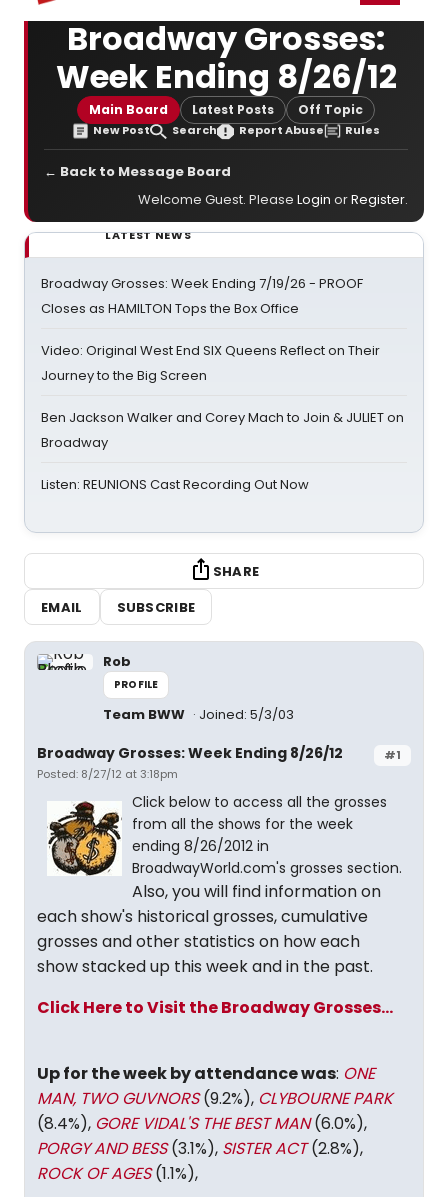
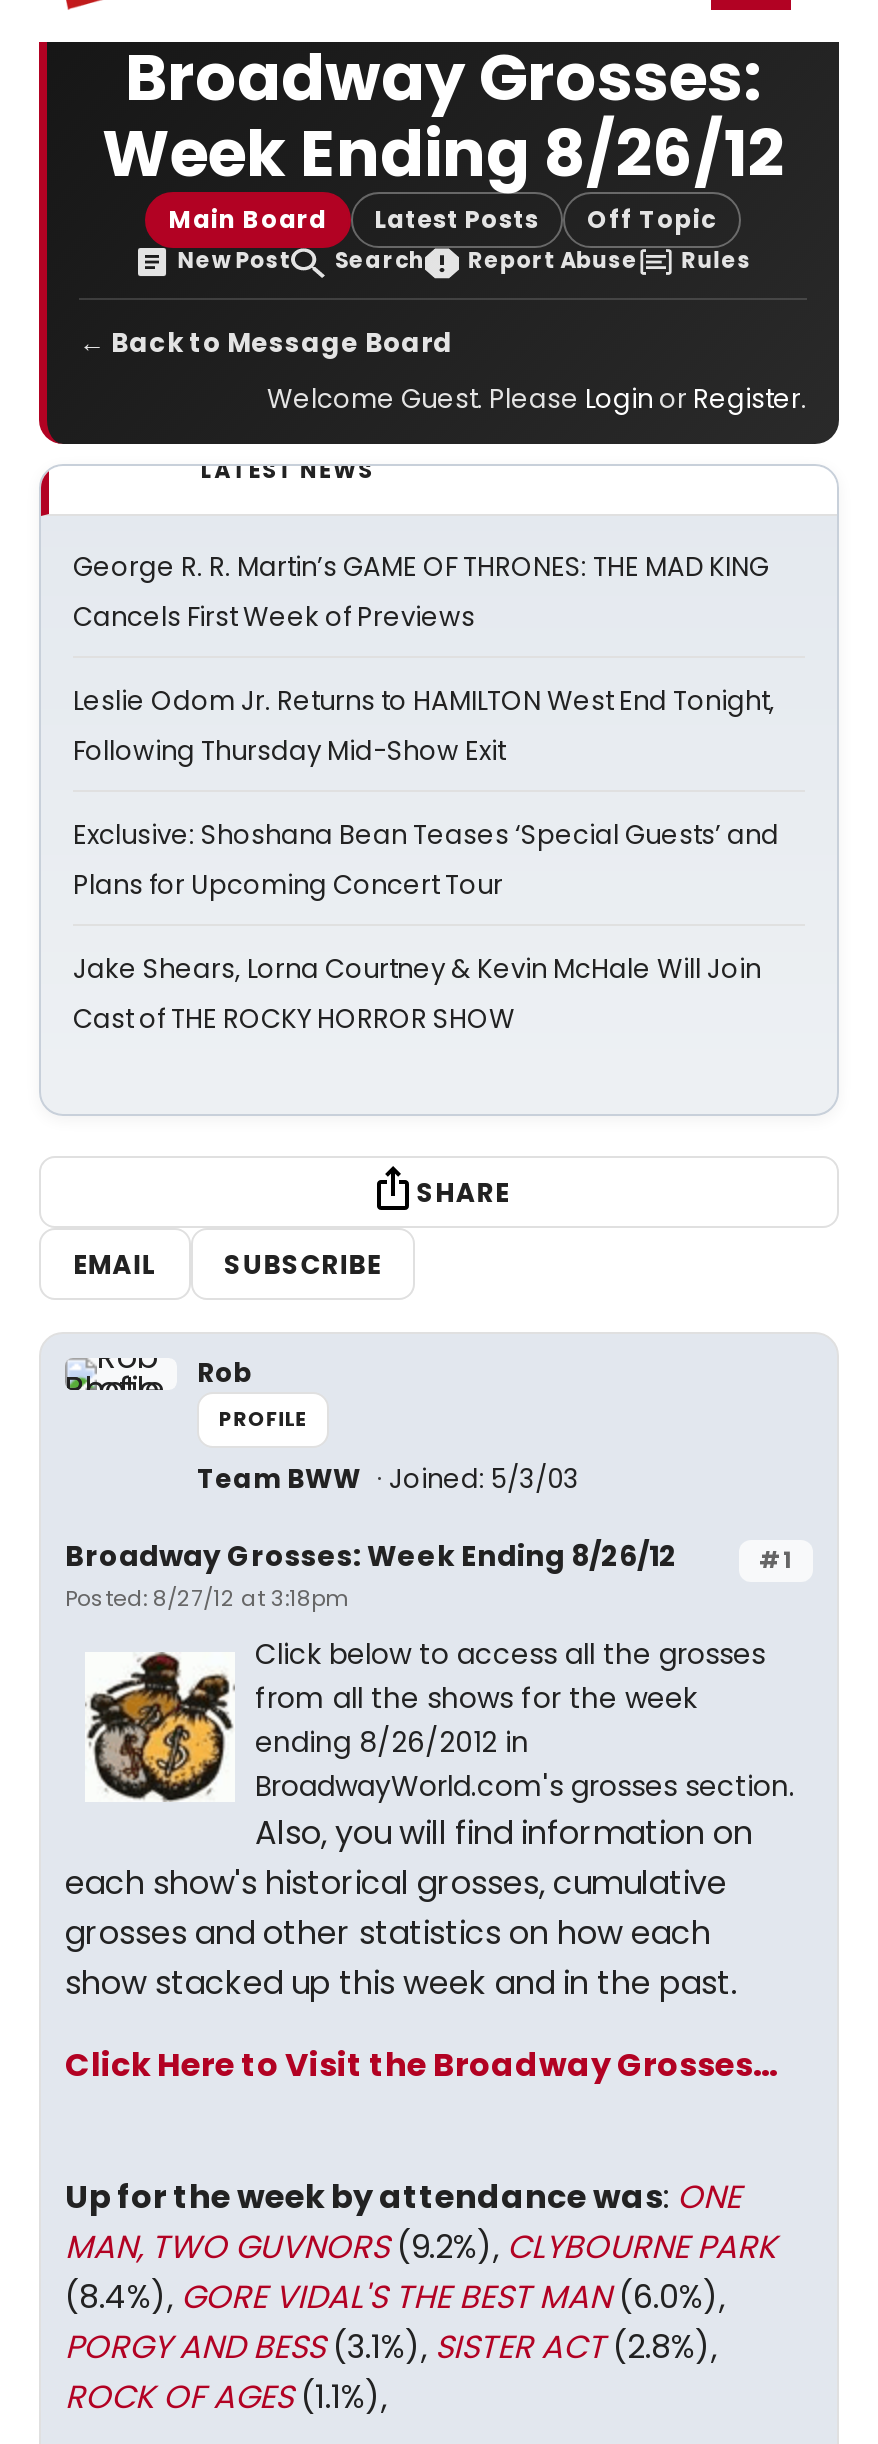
- Broadway Grosses: Week Ending 7/19/26 - PROOF
- Closes as HAMILTON Tops the Box Office
+ George R. R. Martin’s GAME OF THRONES: THE MAD KING
+ Cancels First Week of Previews

- Video: Original West End SIX Queens Reflect on Their
- Journey to the Big Screen
+ Leslie Odom Jr. Returns to HAMILTON West End Tonight,
+ Following Thursday Mid-Show Exit

- Ben Jackson Walker and Corey Mach to Join & JULIET on
- Broadway
+ Exclusive: Shoshana Bean Teases ‘Special Guests’ and
+ Plans for Upcoming Concert Tour

- Listen: REUNIONS Cast Recording Out Now
+ Jake Shears, Lorna Courtney & Kevin McHale Will Join
+ Cast of THE ROCKY HORROR SHOW
